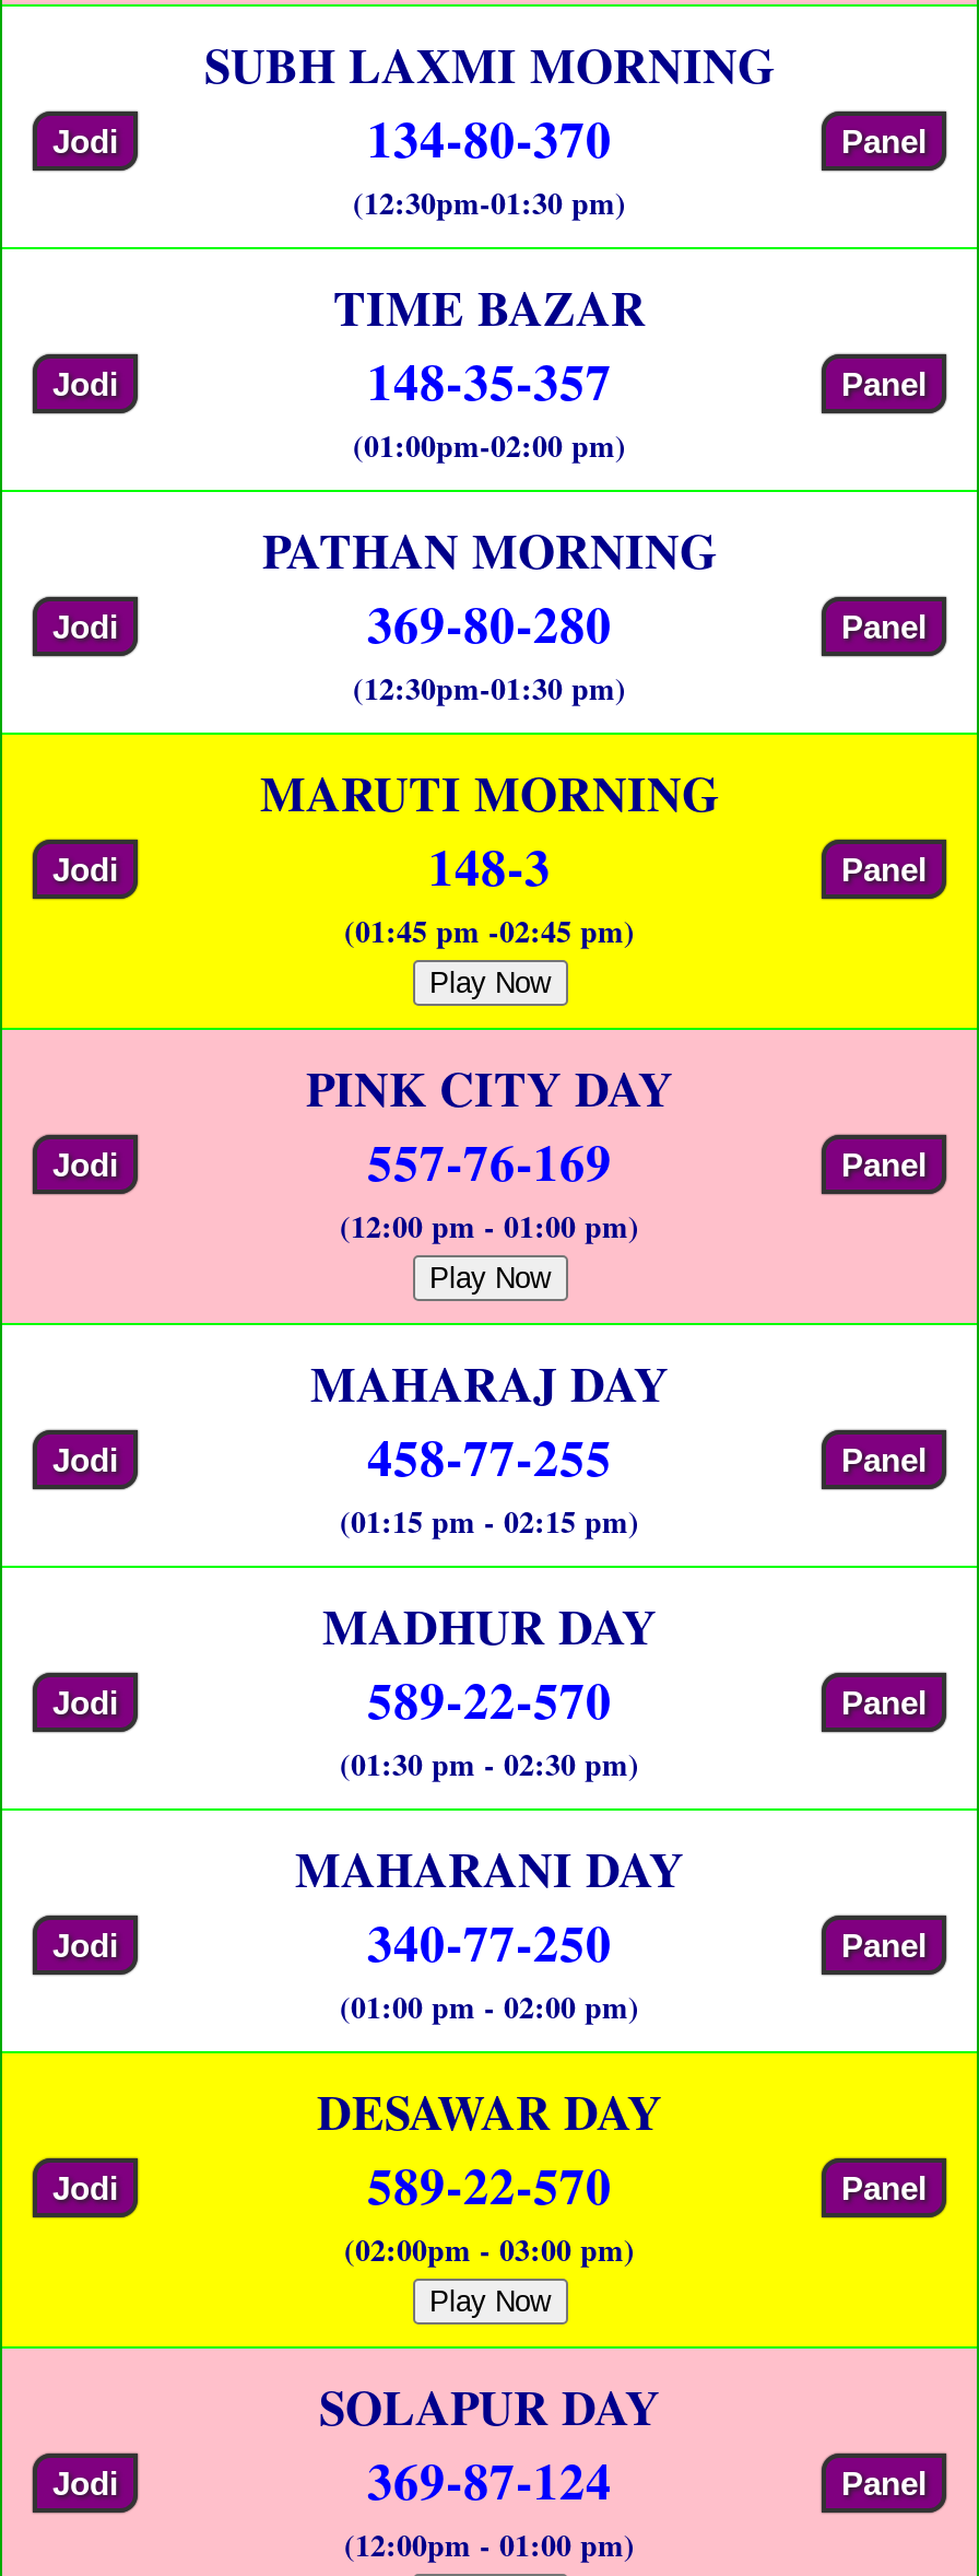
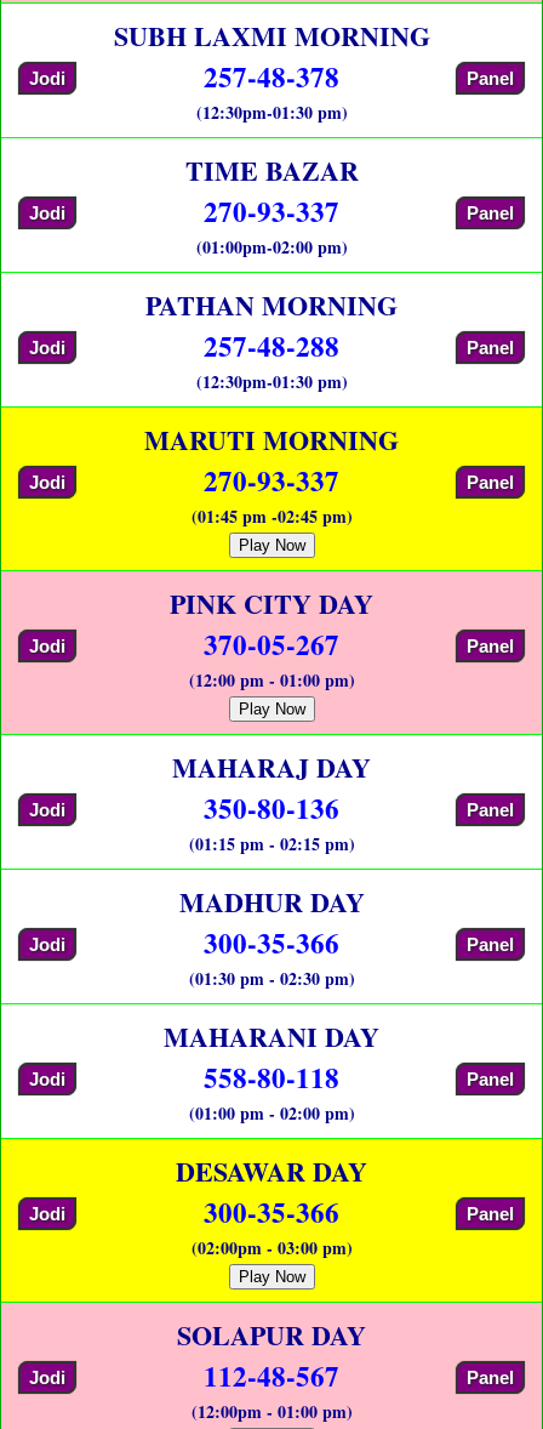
- 134-80-370
+ 257-48-378

- 148-35-357
+ 270-93-337

- 369-80-280
+ 257-48-288

- 148-3
+ 270-93-337

- 557-76-169
+ 370-05-267

- 458-77-255
+ 350-80-136

- 589-22-570
+ 300-35-366

- 340-77-250
+ 558-80-118

- 589-22-570
+ 300-35-366

- 369-87-124
+ 112-48-567
